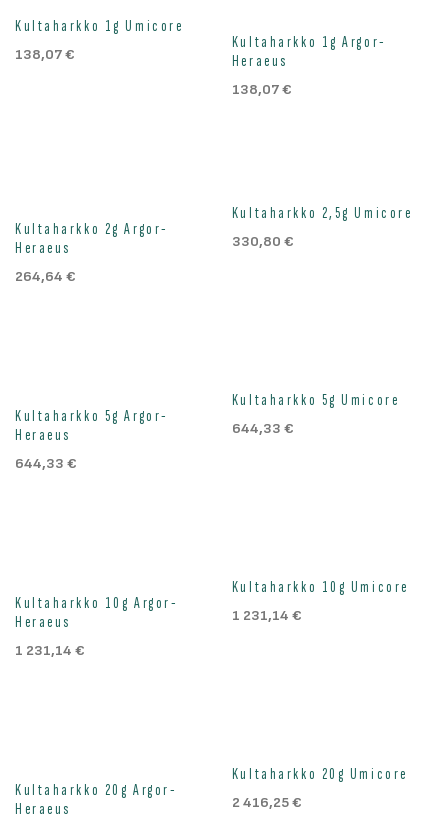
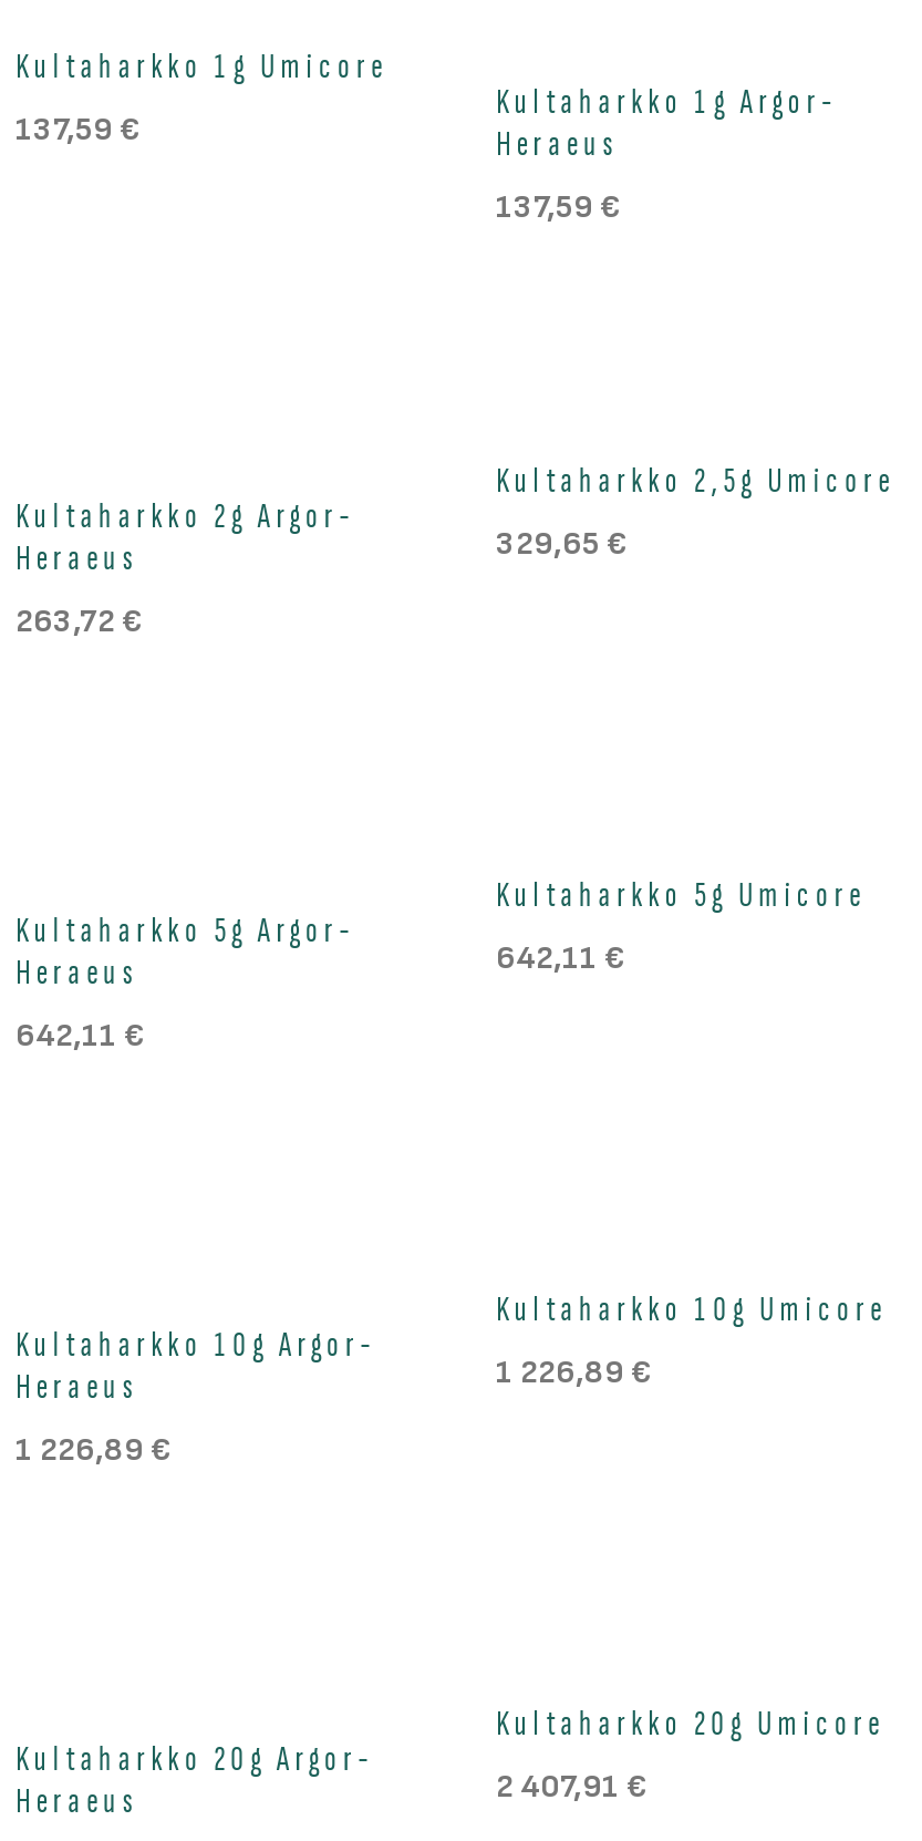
- 138,07 €
+ 137,59 €

- 138,07 €
+ 137,59 €

- 330,80 €
+ 329,65 €

- 264,64 €
+ 263,72 €

- 644,33 €
+ 642,11 €

- 644,33 €
+ 642,11 €

- 1 231,14 €
+ 1 226,89 €

- 1 231,14 €
+ 1 226,89 €

- 2 416,25 €
+ 2 407,91 €
